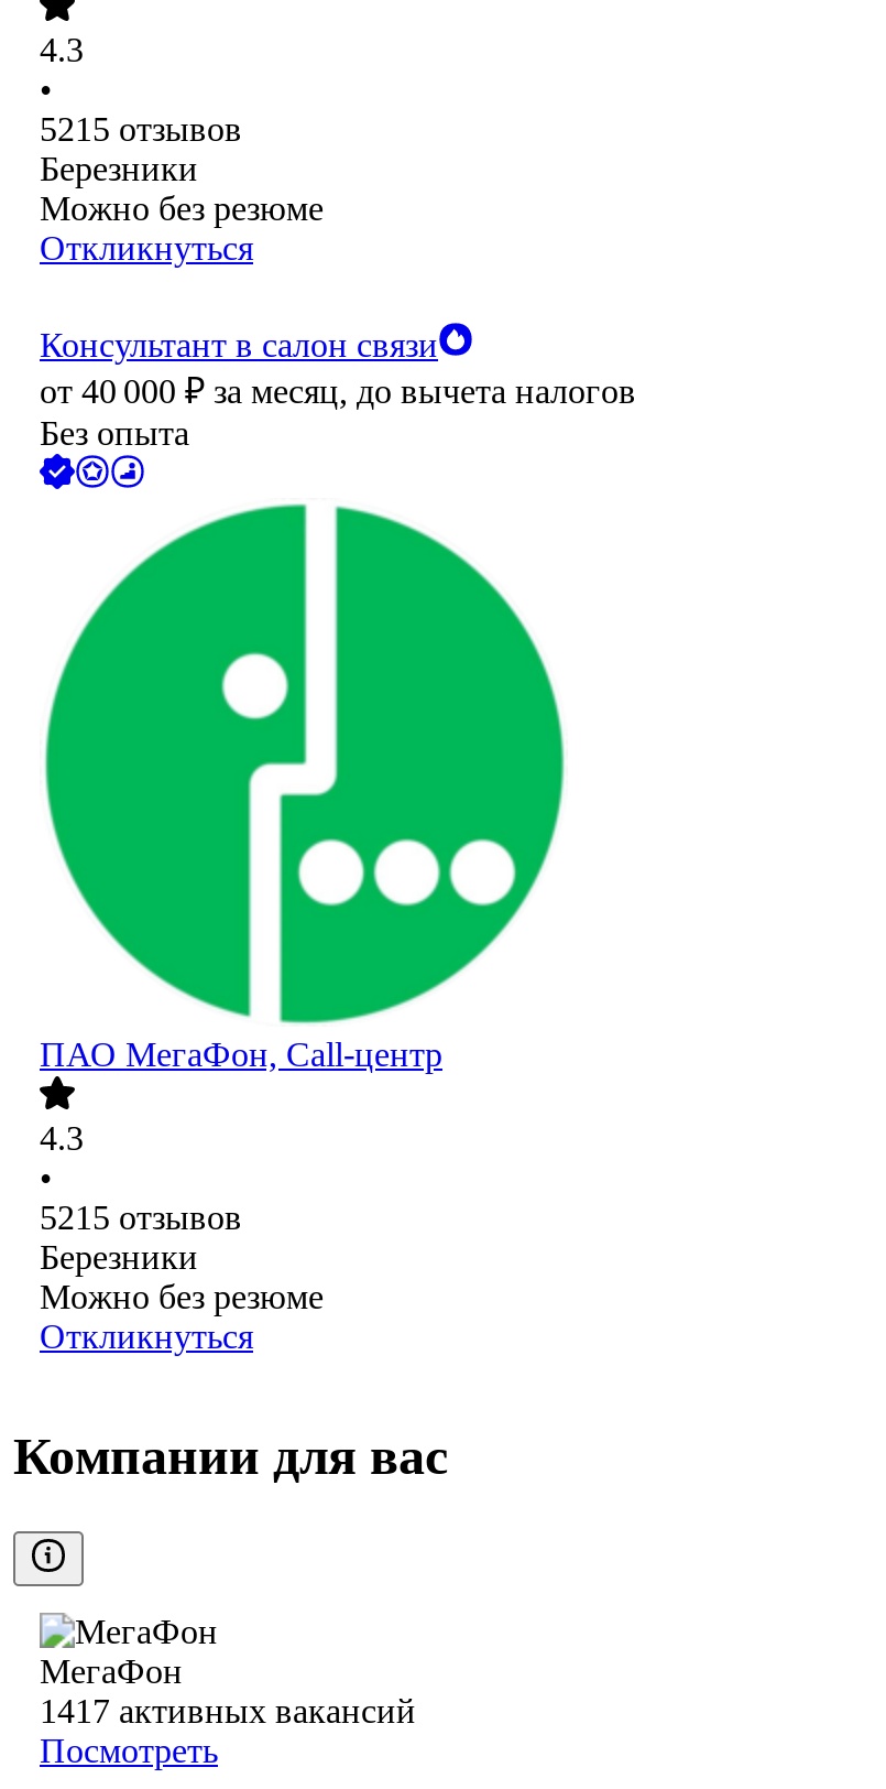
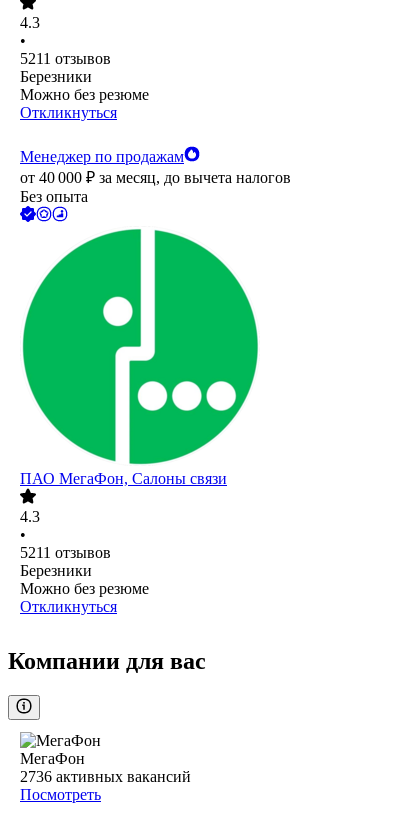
- 5215 отзывов
+ 5211 отзывов

- Консультант в салон связи
+ Менеджер по продажам

- ПАО МегаФон, Call-центр
+ ПАО МегаФон, Салоны связи

- 5215 отзывов
+ 5211 отзывов

- 1417 активных вакансий
+ 2736 активных вакансий
